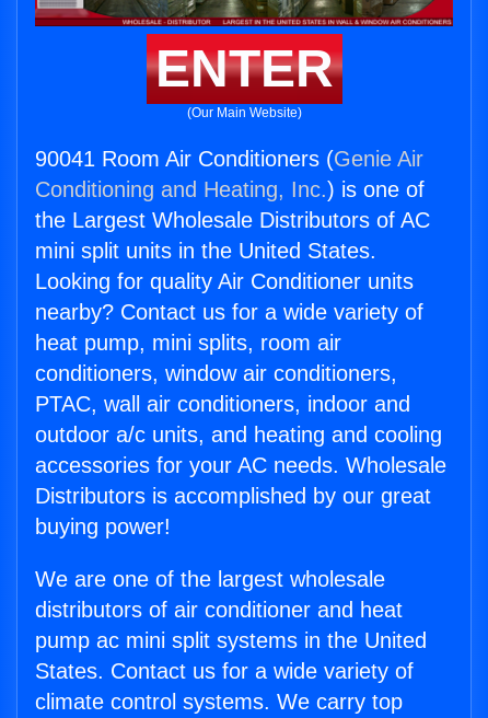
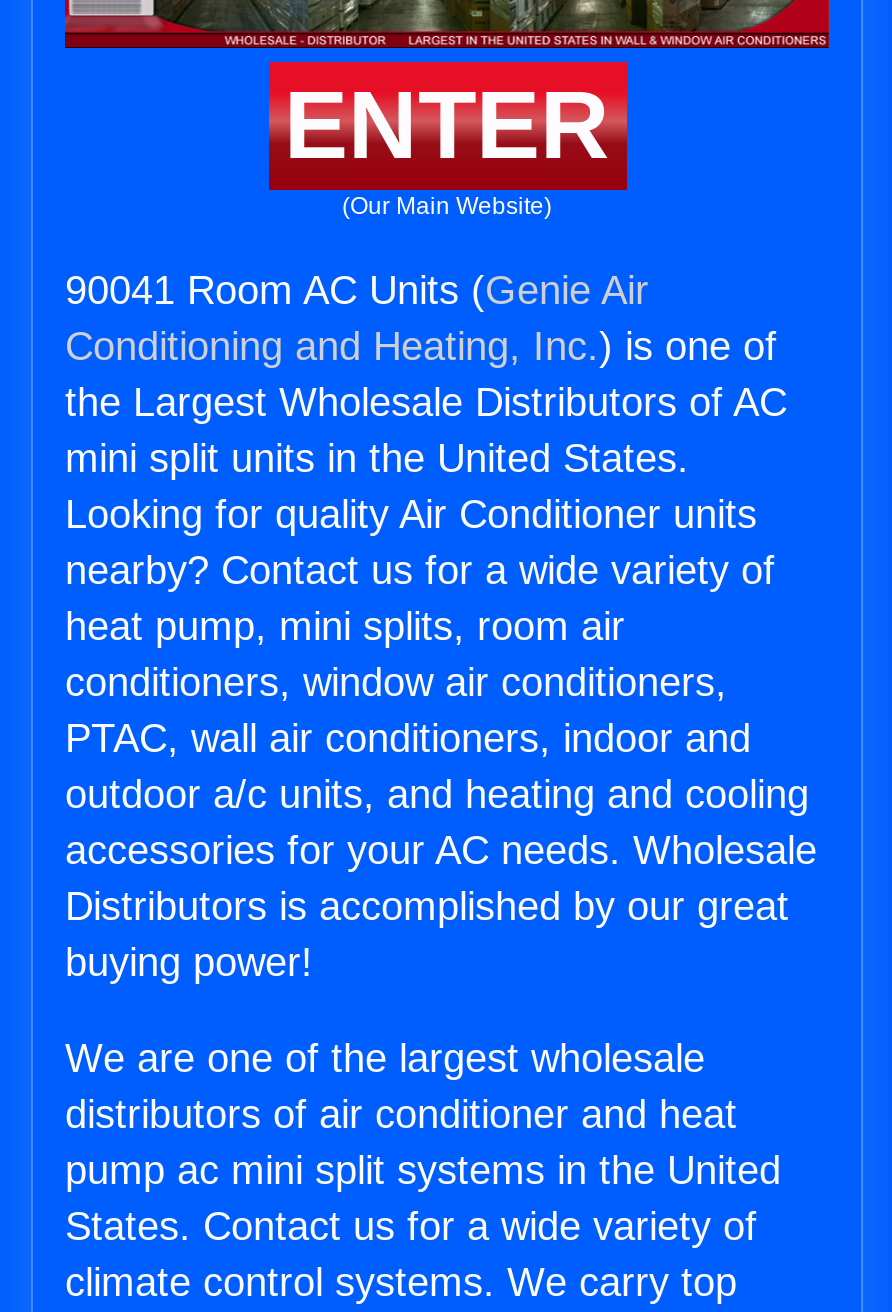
- 90041 Room Air Conditioners (Genie Air
+ 90041 Room AC Units (Genie Air
